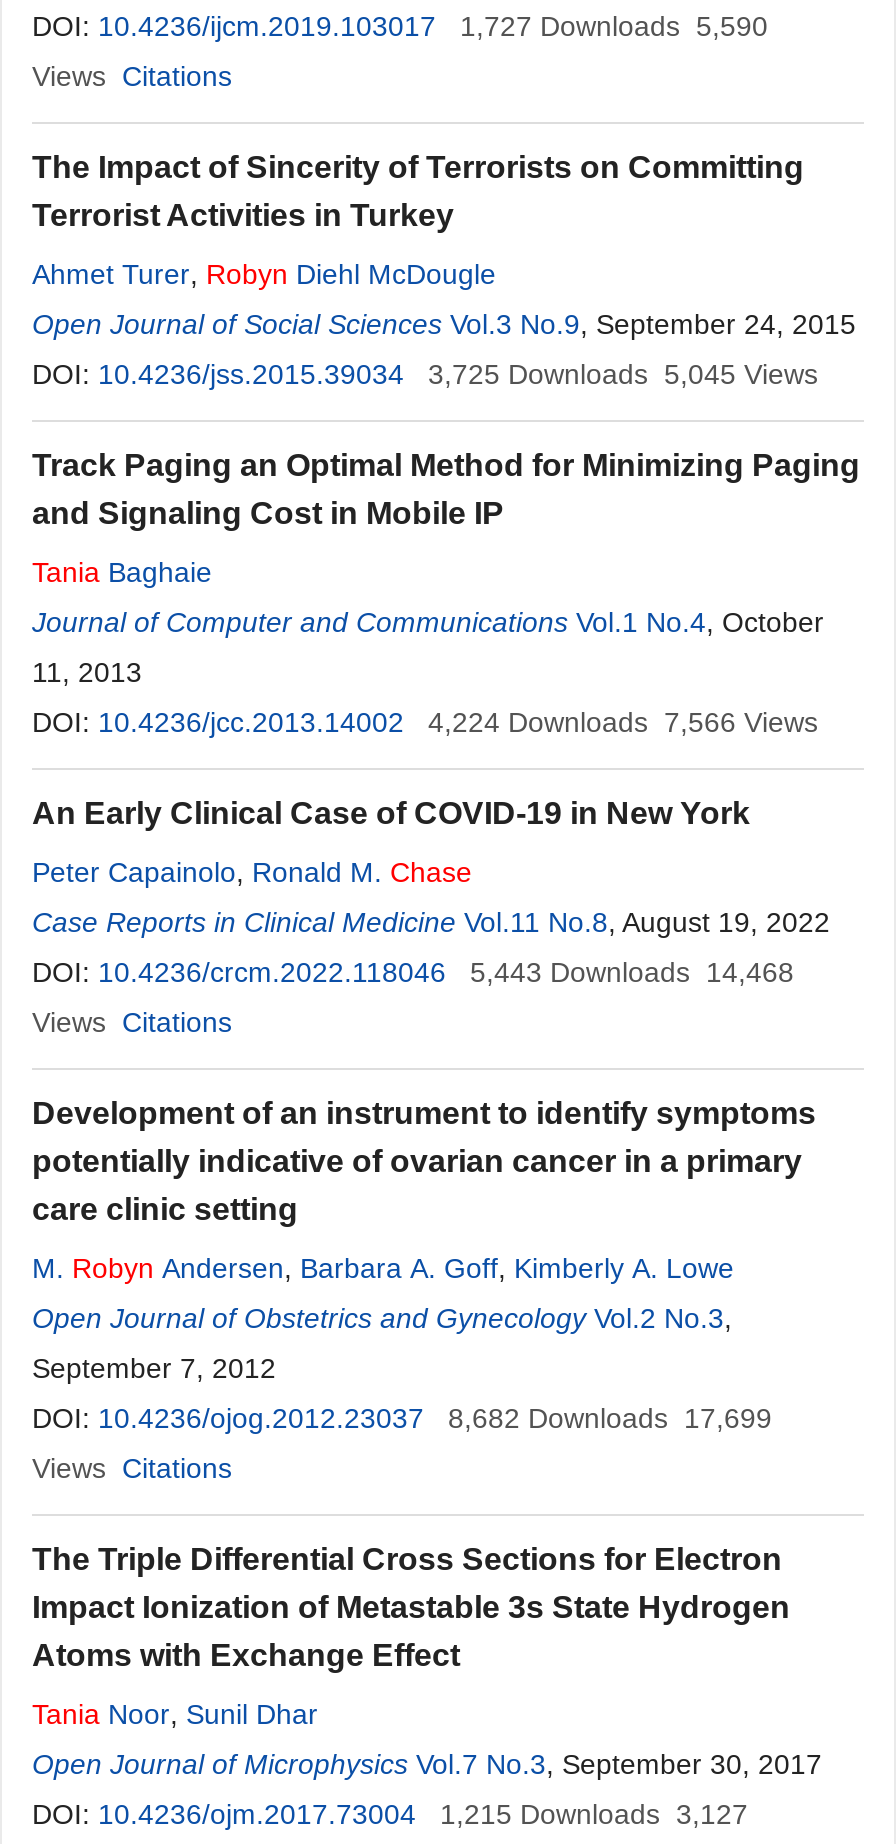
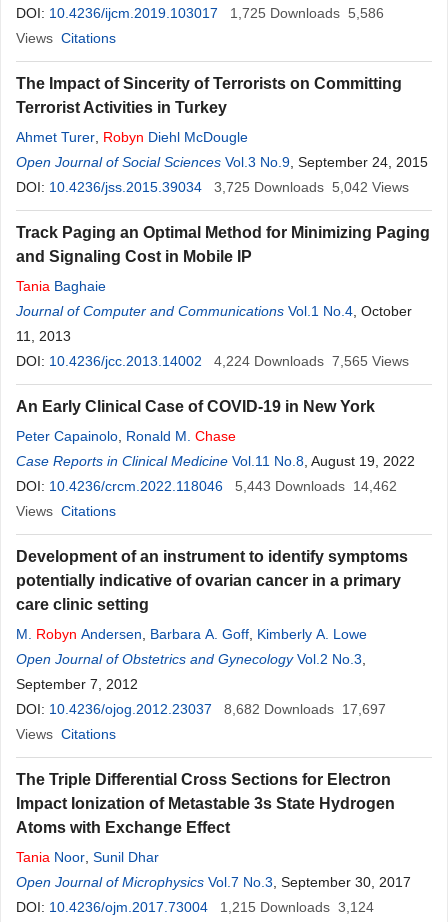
- DOI: 10.4236/ijcm.2019.103017 1,727 Downloads 5,590
+ DOI: 10.4236/ijcm.2019.103017 1,725 Downloads 5,586

- 3,725 Downloads 5,045 Views
+ 3,725 Downloads 5,042 Views

- 4,224 Downloads 7,566 Views
+ 4,224 Downloads 7,565 Views

- DOI: 10.4236/crcm.2022.118046 5,443 Downloads 14,468
+ DOI: 10.4236/crcm.2022.118046 5,443 Downloads 14,462

- DOI: 10.4236/ojog.2012.23037 8,682 Downloads 17,699
+ DOI: 10.4236/ojog.2012.23037 8,682 Downloads 17,697

- DOI: 10.4236/ojm.2017.73004 1,215 Downloads 3,127
+ DOI: 10.4236/ojm.2017.73004 1,215 Downloads 3,124
